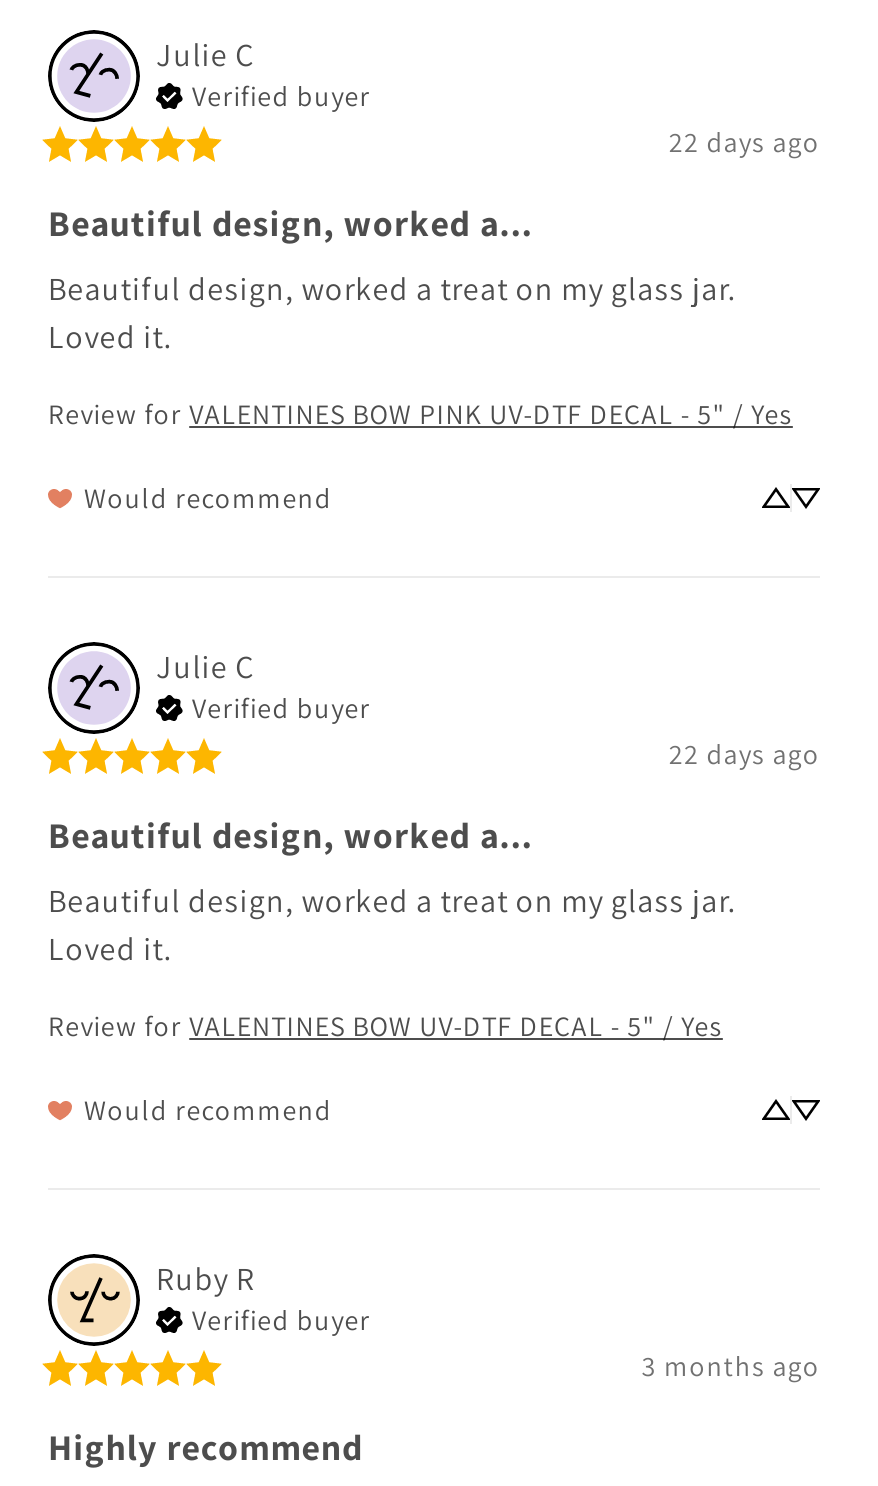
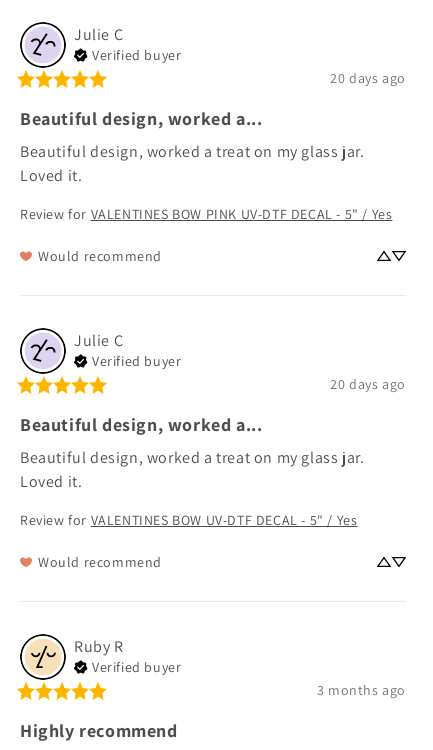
- 22 days ago
+ 20 days ago

- 22 days ago
+ 20 days ago
